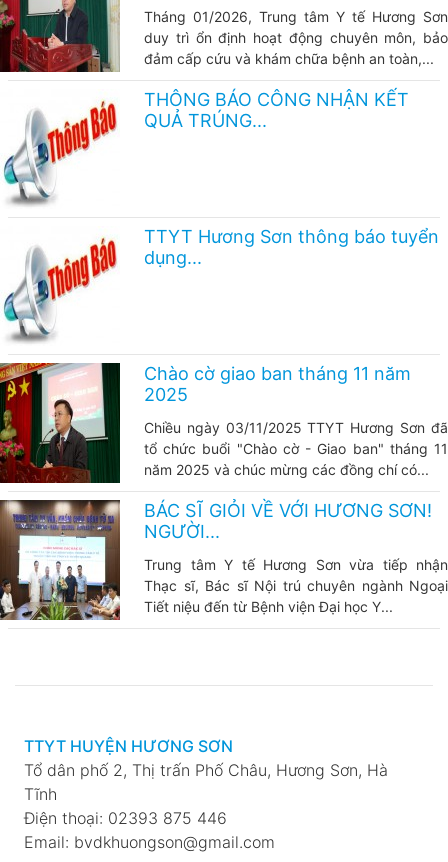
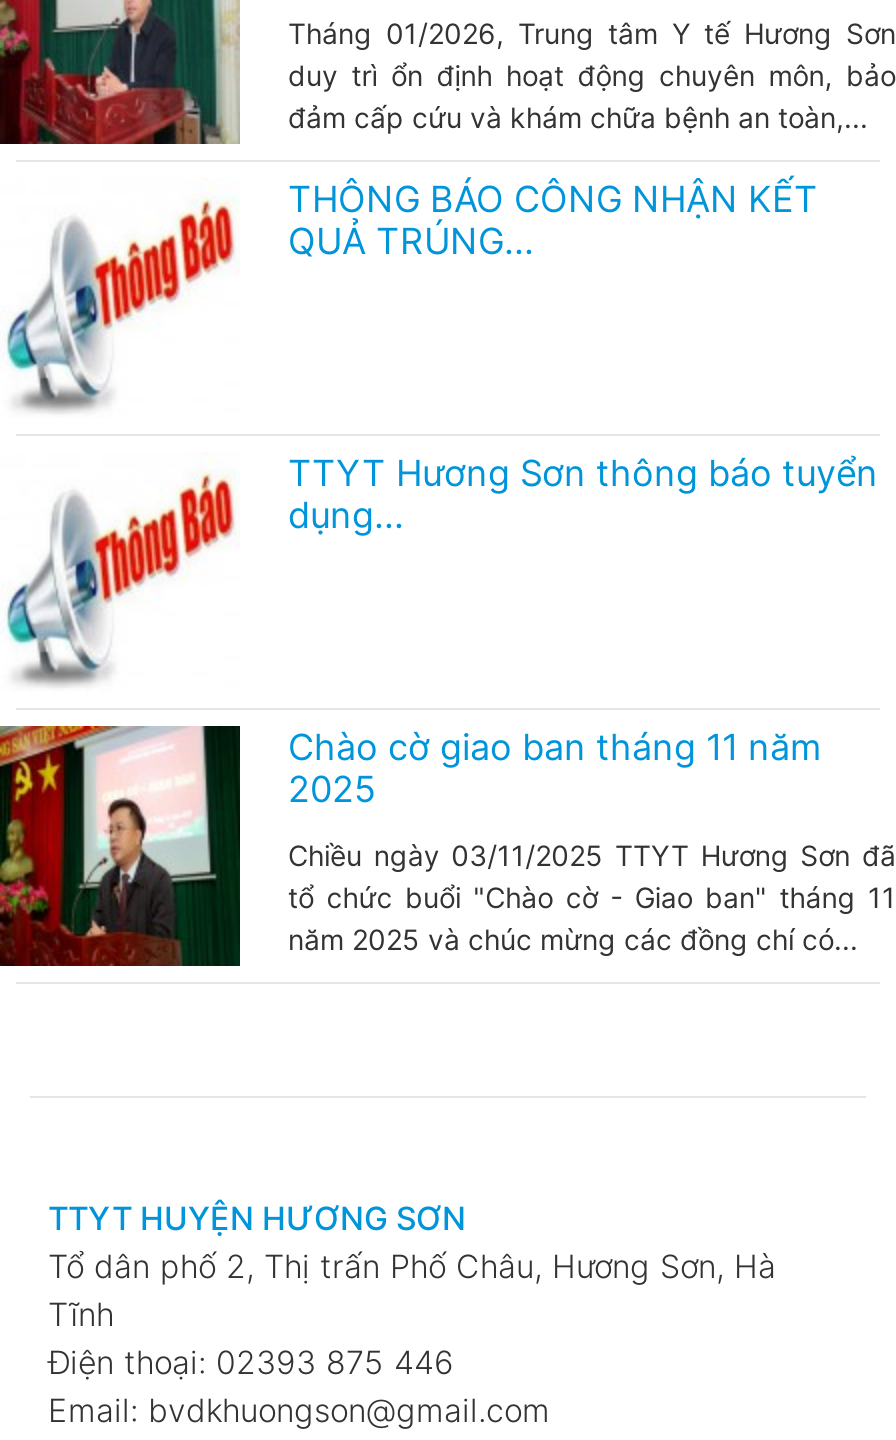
- [image]
- BÁC SĨ GIỎI VỀ VỚI HƯƠNG SƠN!
- NGƯỜI...
- Trung tâm Y tế Hương Sơn vừa tiếp nhận
- Thạc sĩ, Bác sĩ Nội trú chuyên ngành Ngoại
- Tiết niệu đến từ Bệnh viện Đại học Y...
